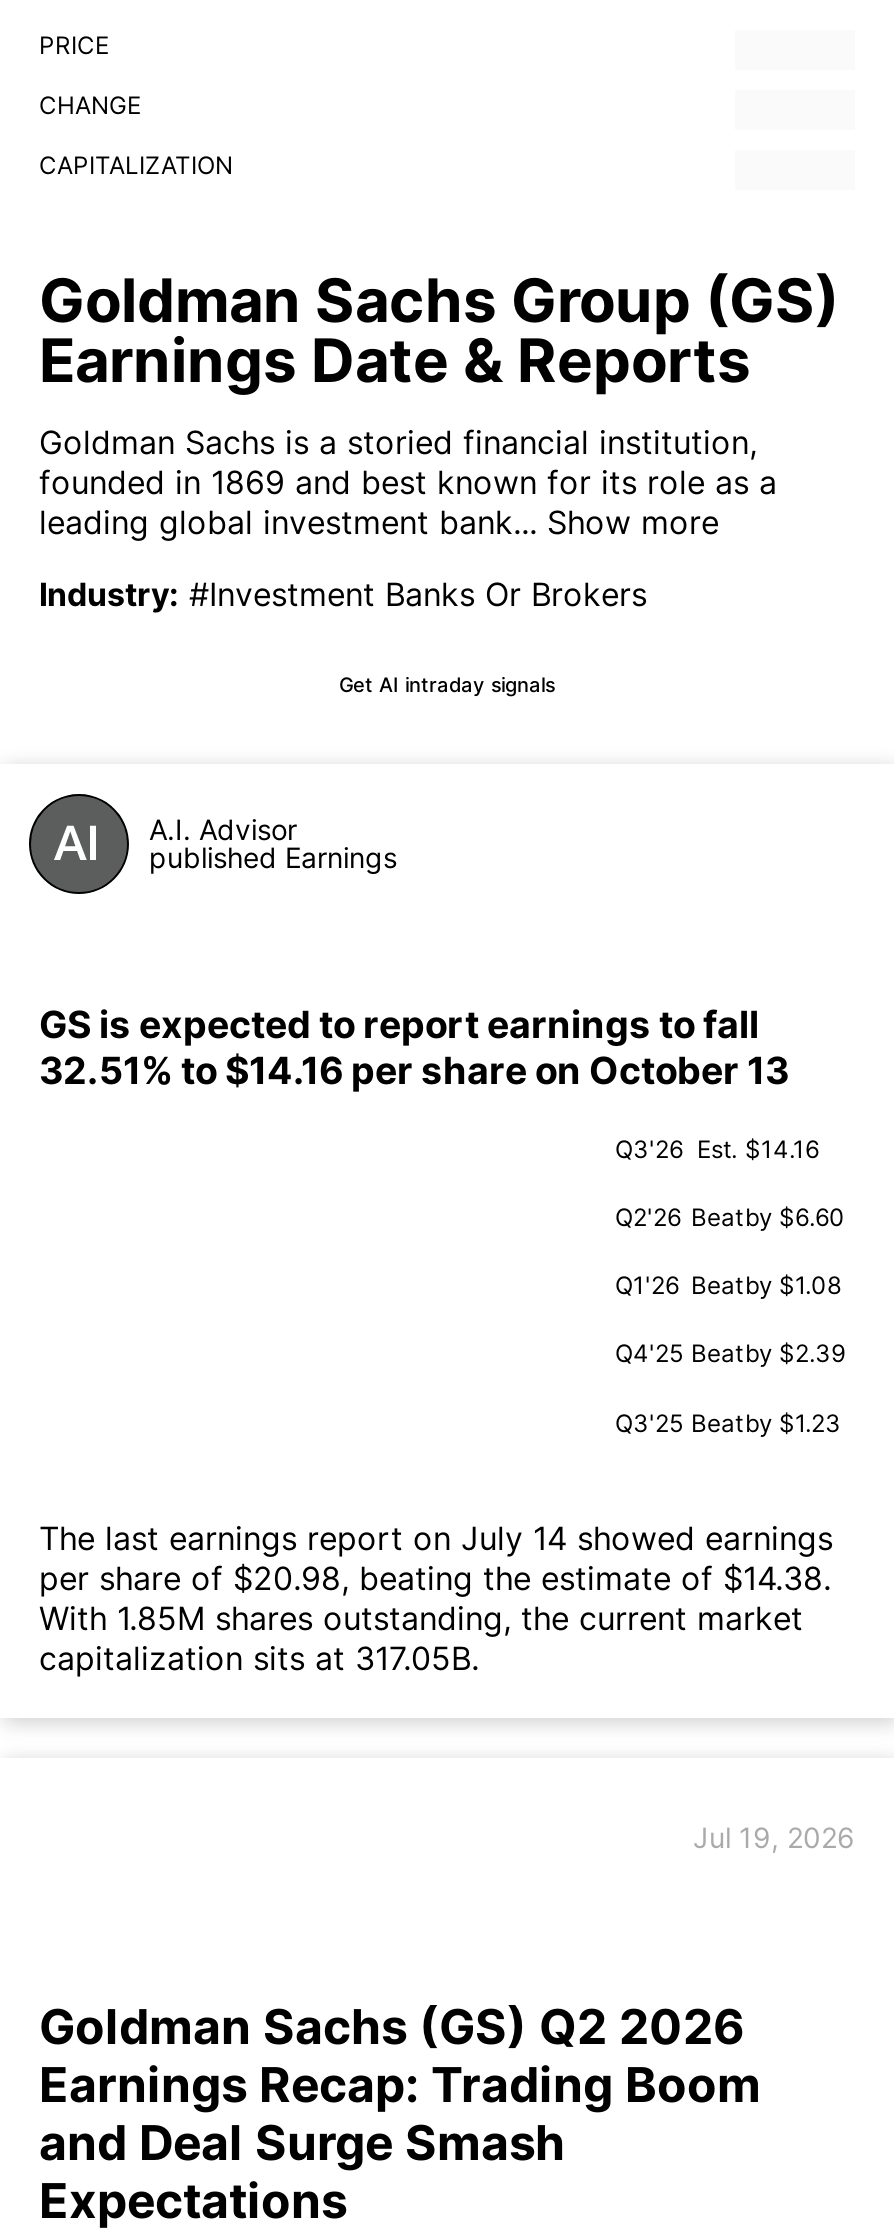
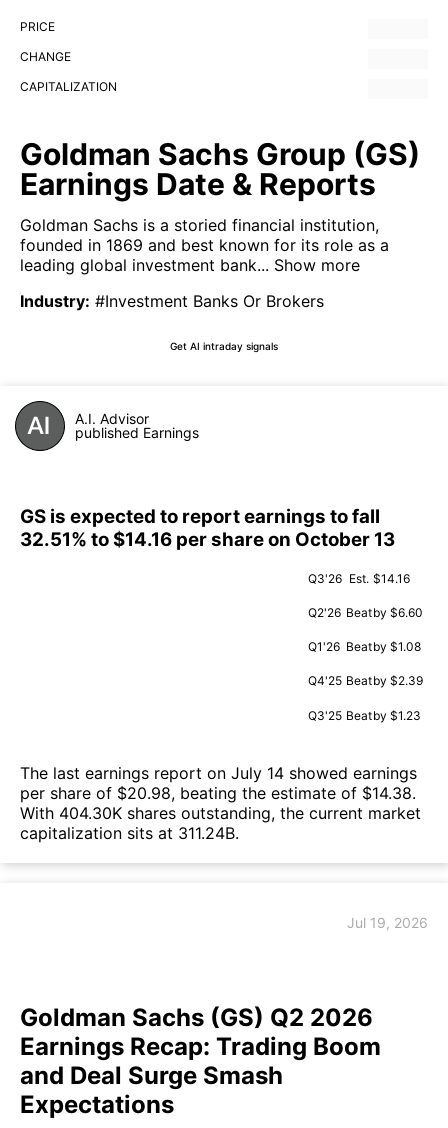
- With 1.85M shares outstanding, the current market
+ With 404.30K shares outstanding, the current market

- capitalization sits at 317.05B.
+ capitalization sits at 311.24B.
